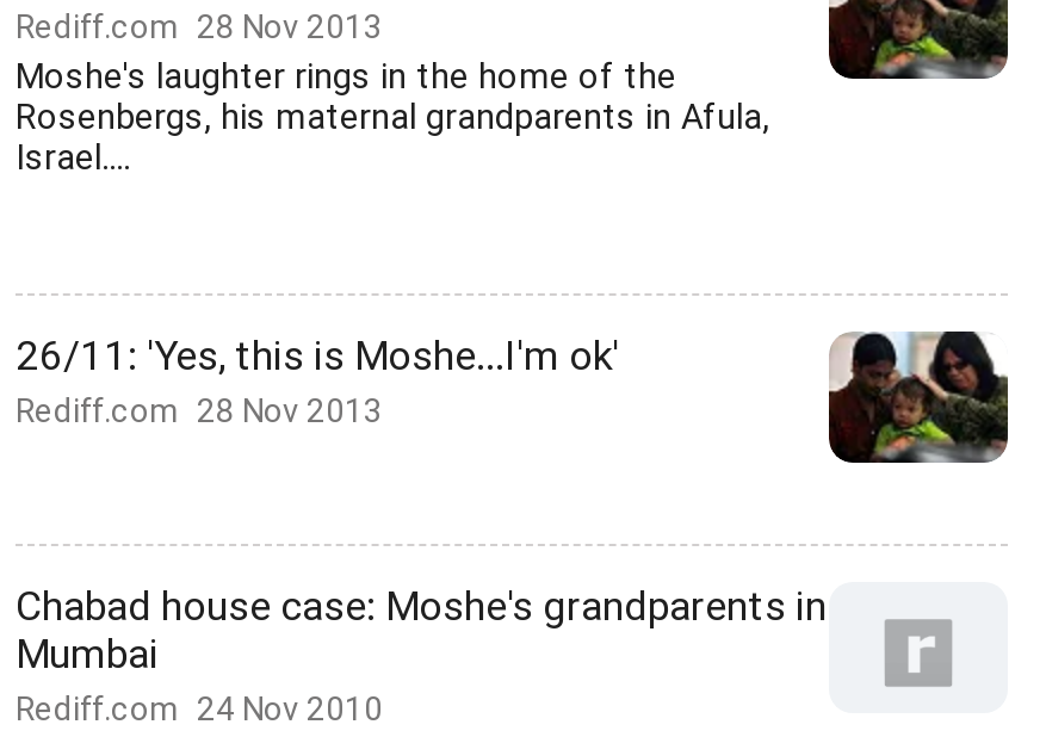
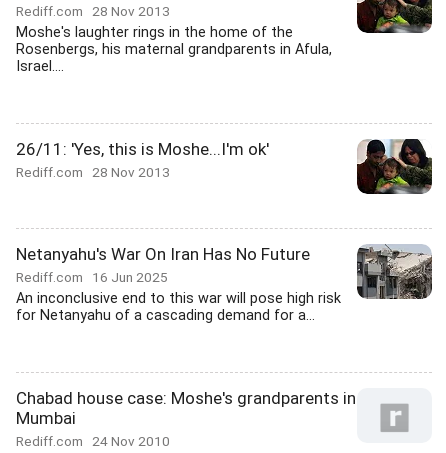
+ [image]
+ Netanyahu's War On Iran Has No Future
+ Rediff.com 16 Jun 2025
+ An inconclusive end to this war will pose high risk
+ for Netanyahu of a cascading demand for a...
